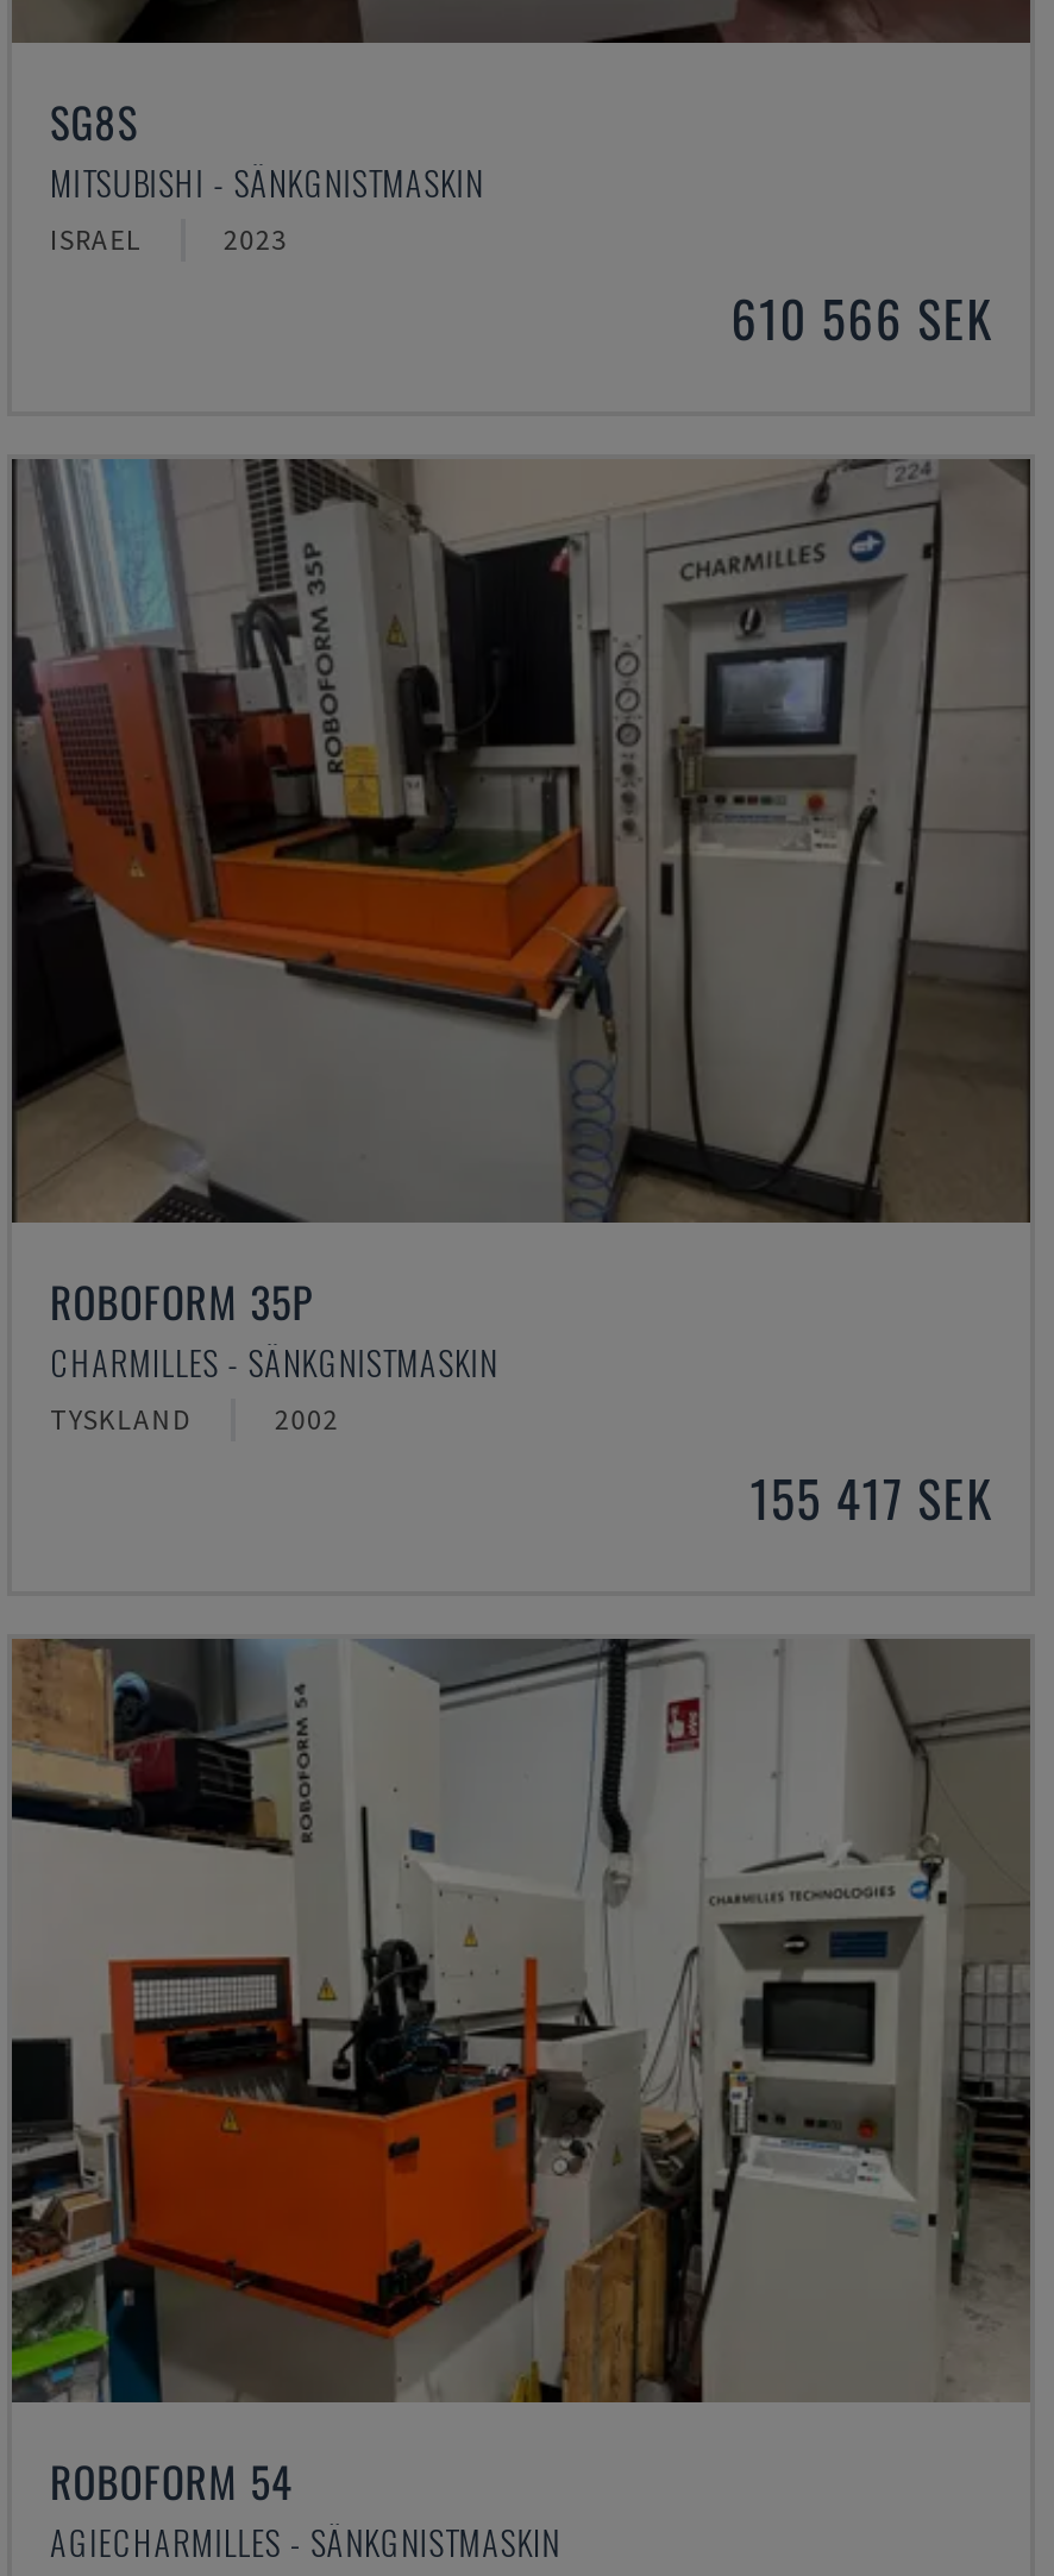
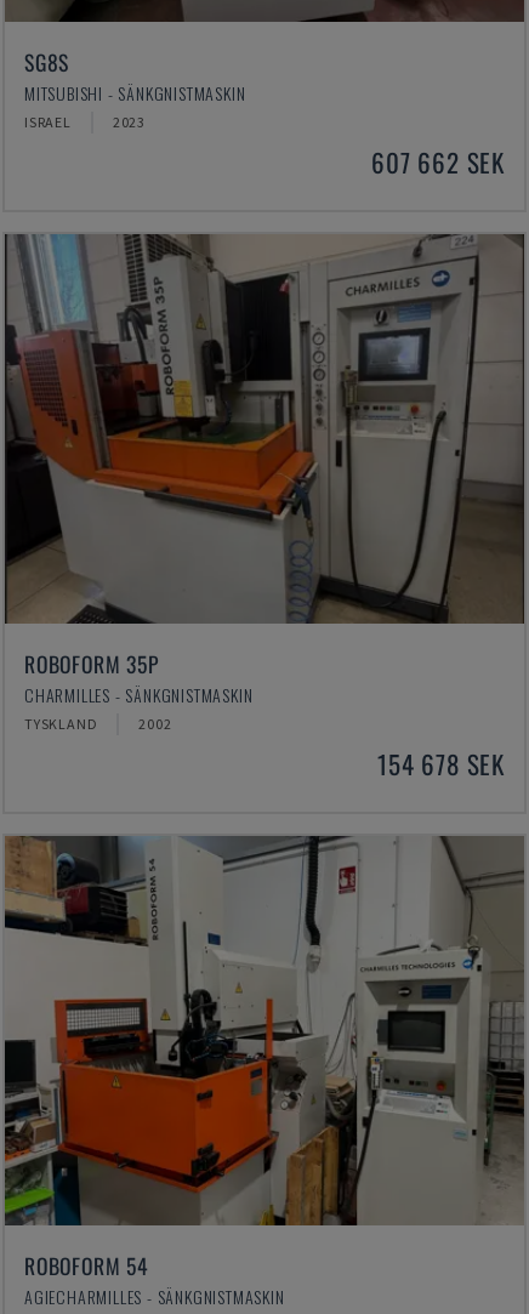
- 610 566 SEK
+ 607 662 SEK

- 155 417 SEK
+ 154 678 SEK
